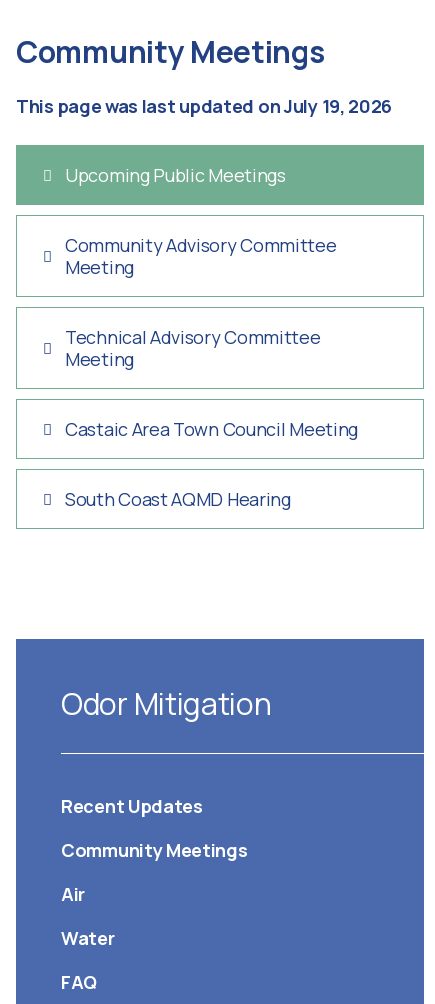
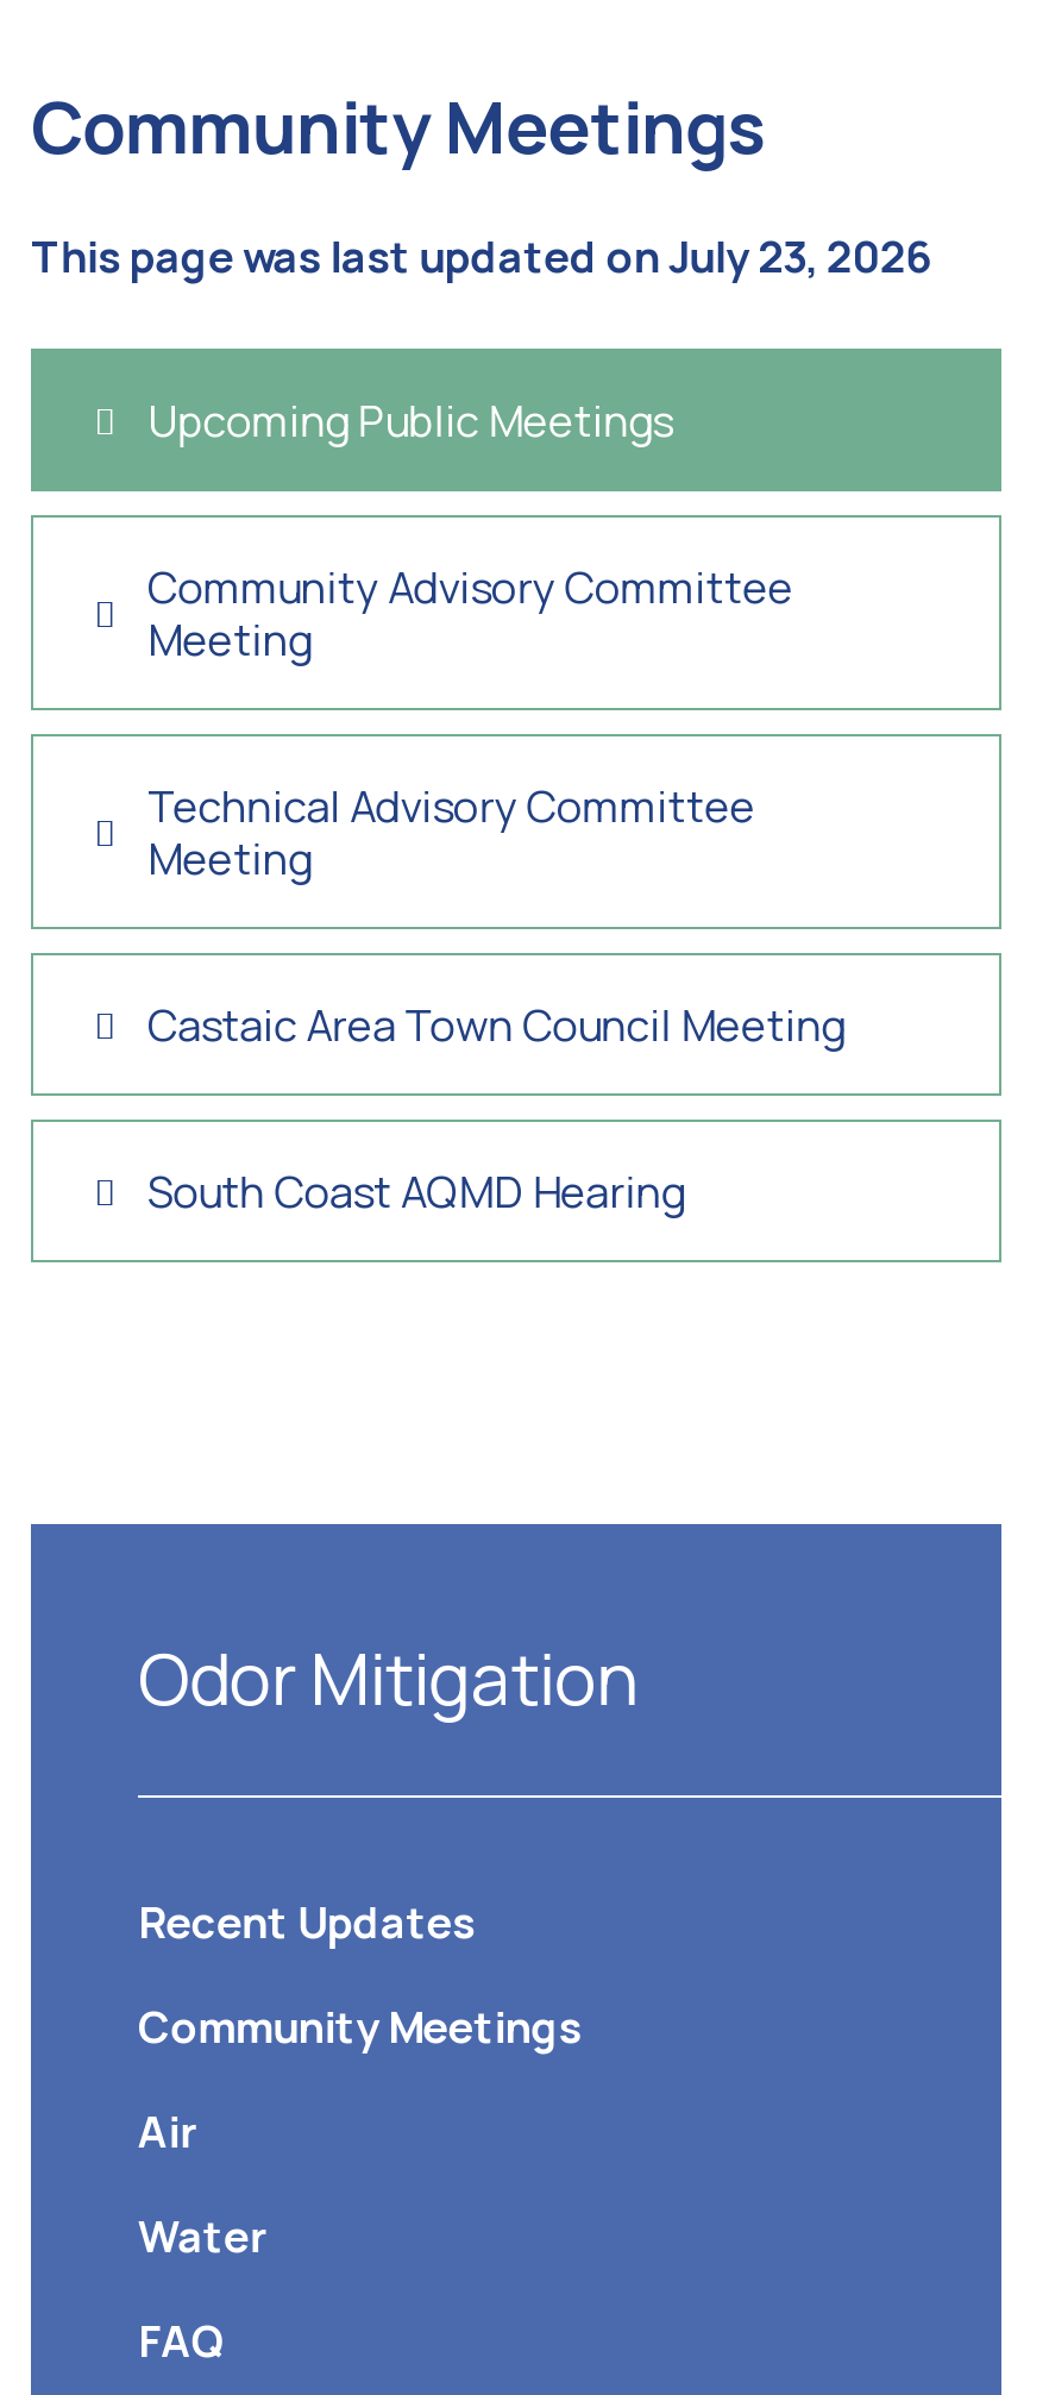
- This page was last updated on July 19, 2026
+ This page was last updated on July 23, 2026
